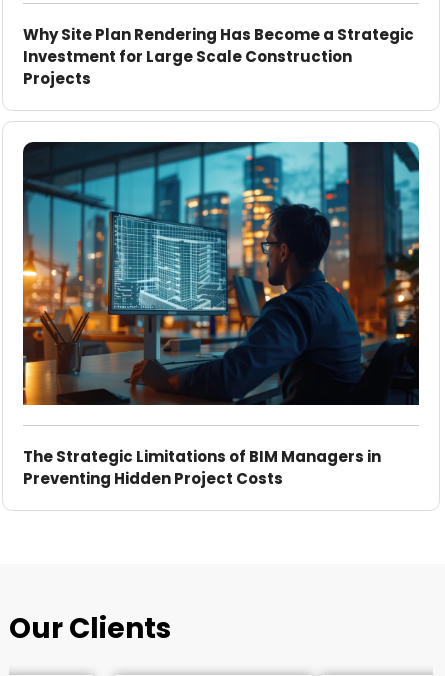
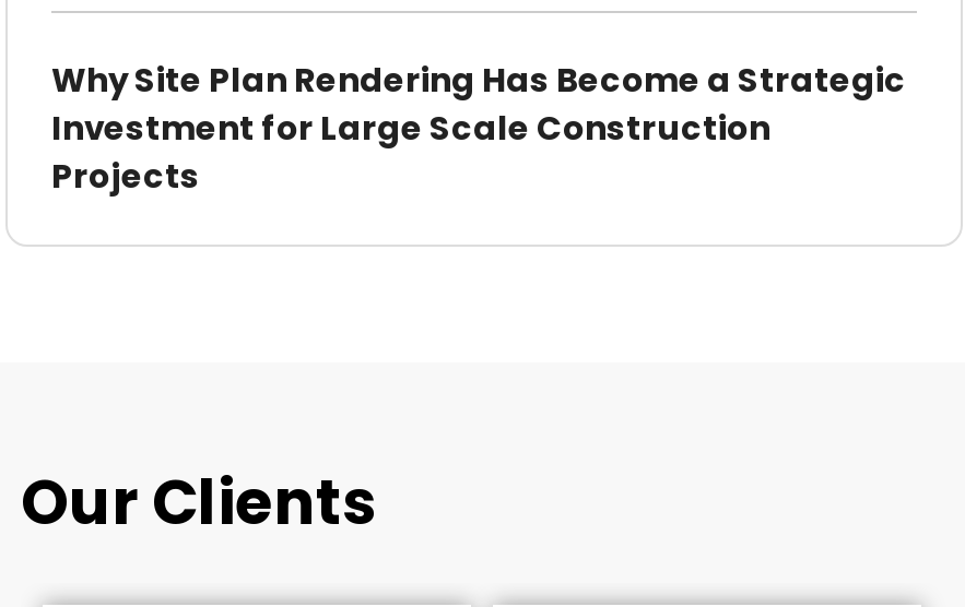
- [image]

- The Strategic Limitations of BIM Managers in
- Preventing Hidden Project Costs
